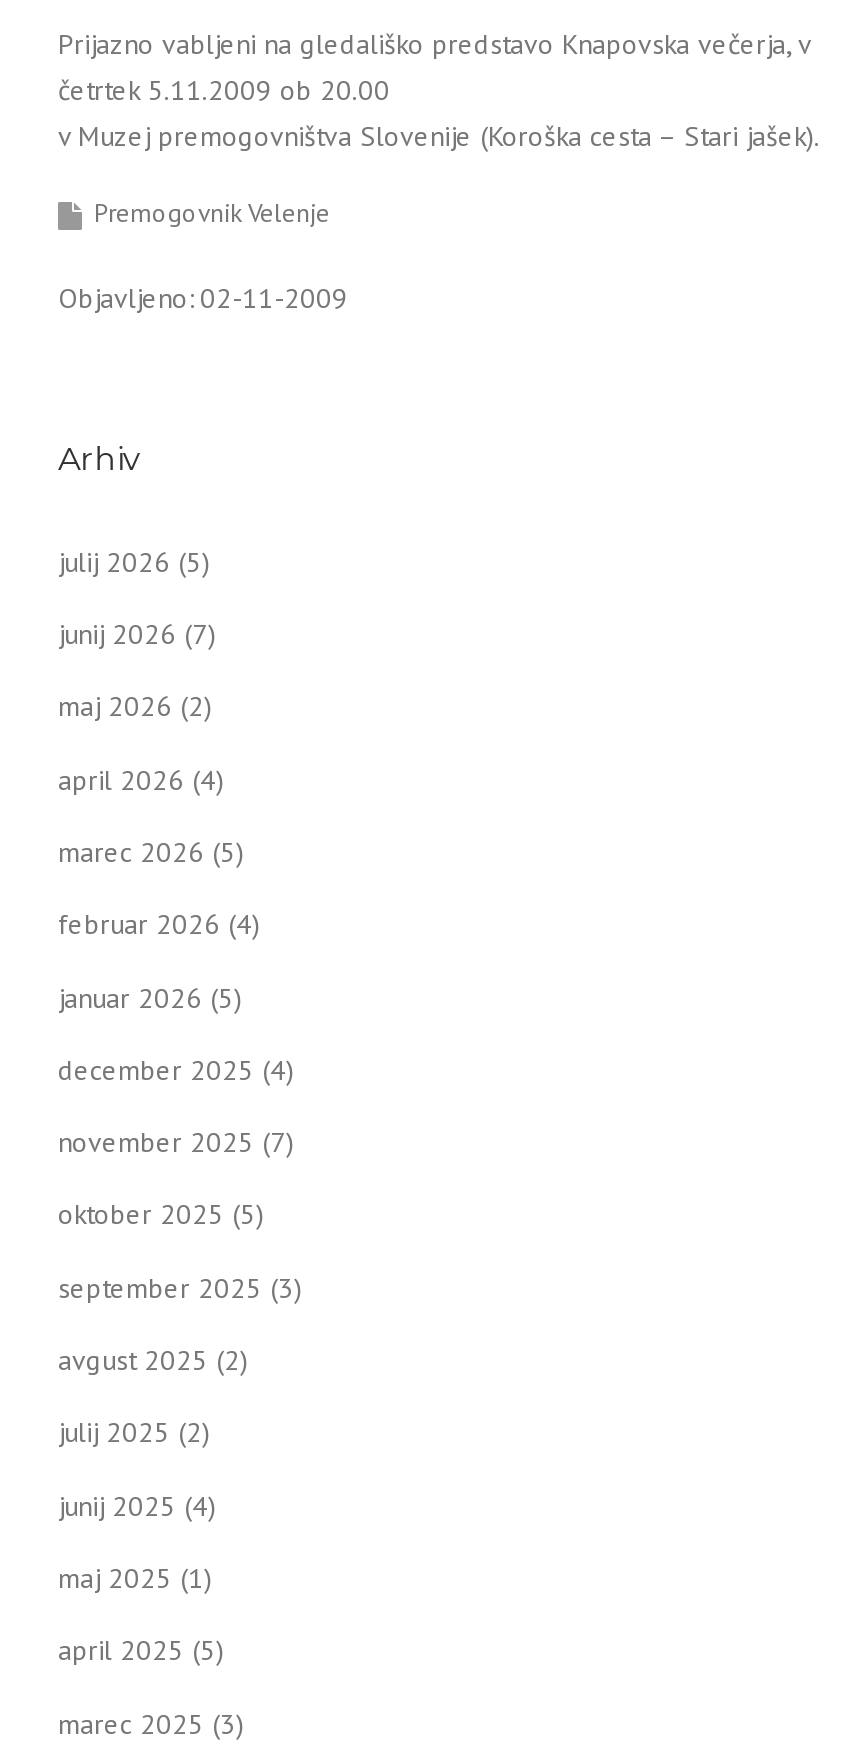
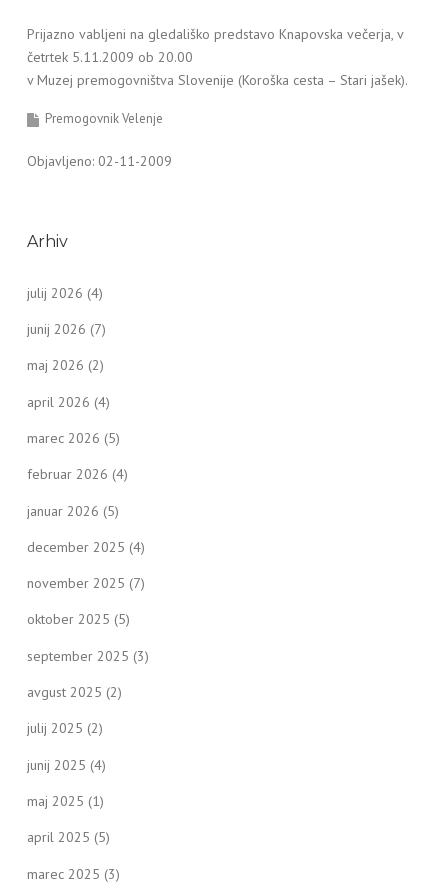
- julij 2026 (5)
+ julij 2026 (4)
